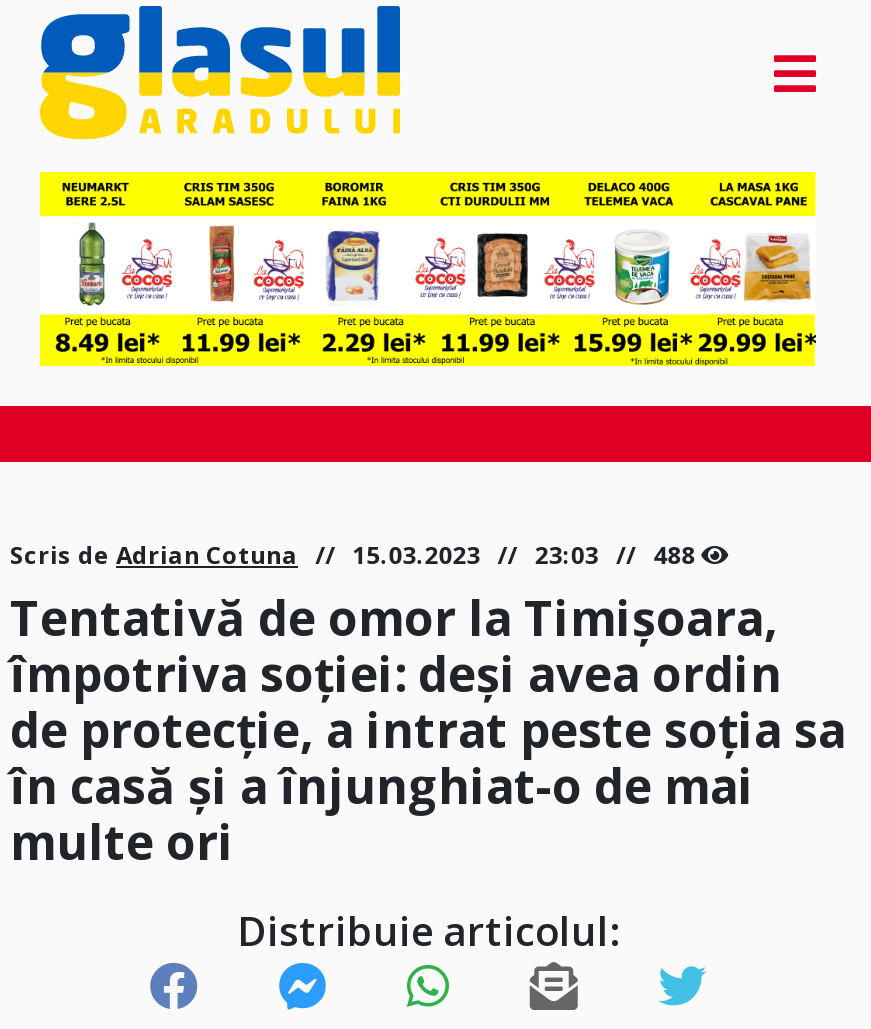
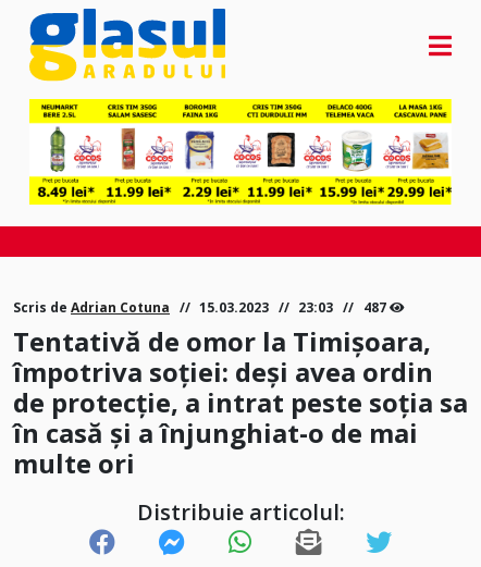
- Scris de Adrian Cotuna 15.03.2023 23:03 488
+ Scris de Adrian Cotuna 15.03.2023 23:03 487
